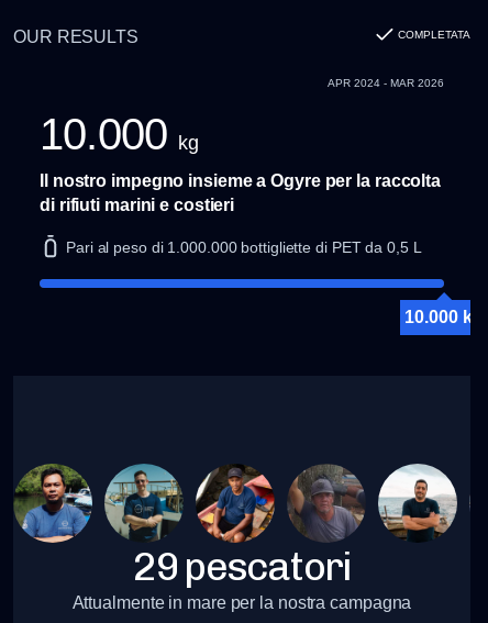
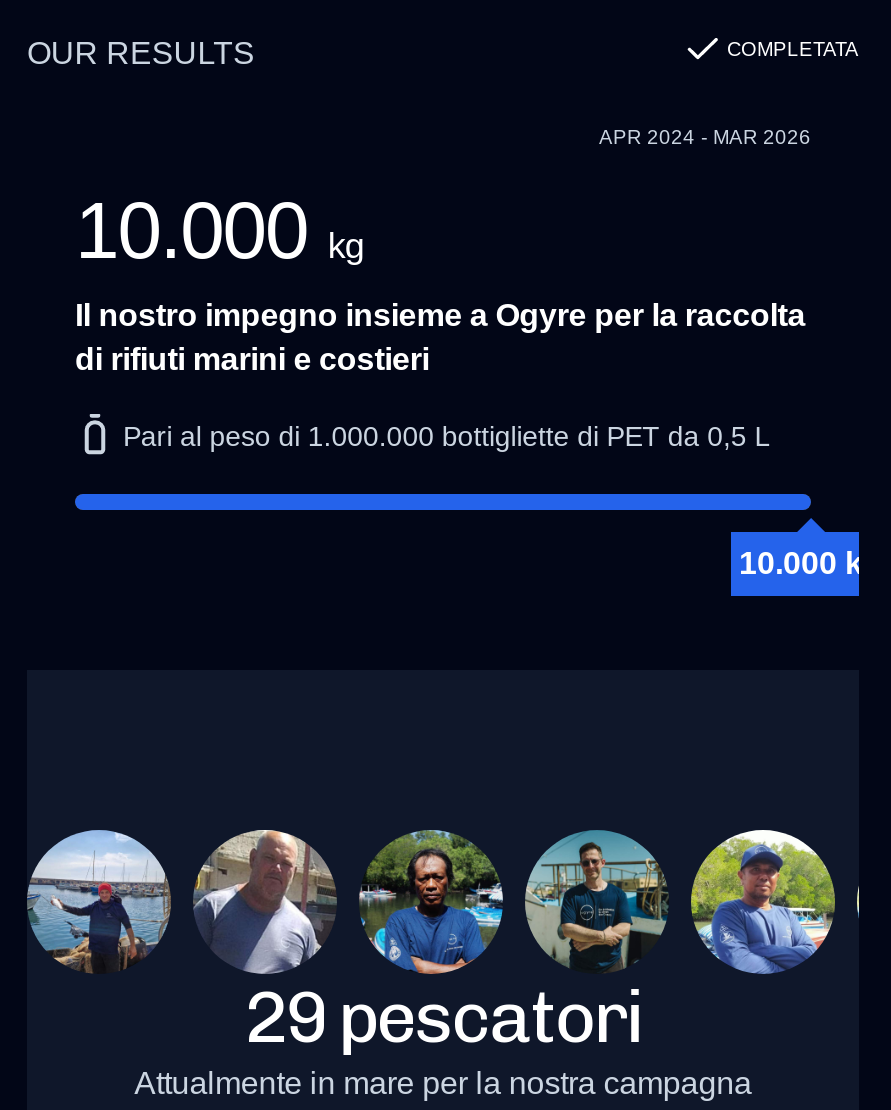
- [image]
+ [image]

- [image]
+ [image]

- [image]
+ [image]

- [image]
+ [image]

- [image]
+ [image]
